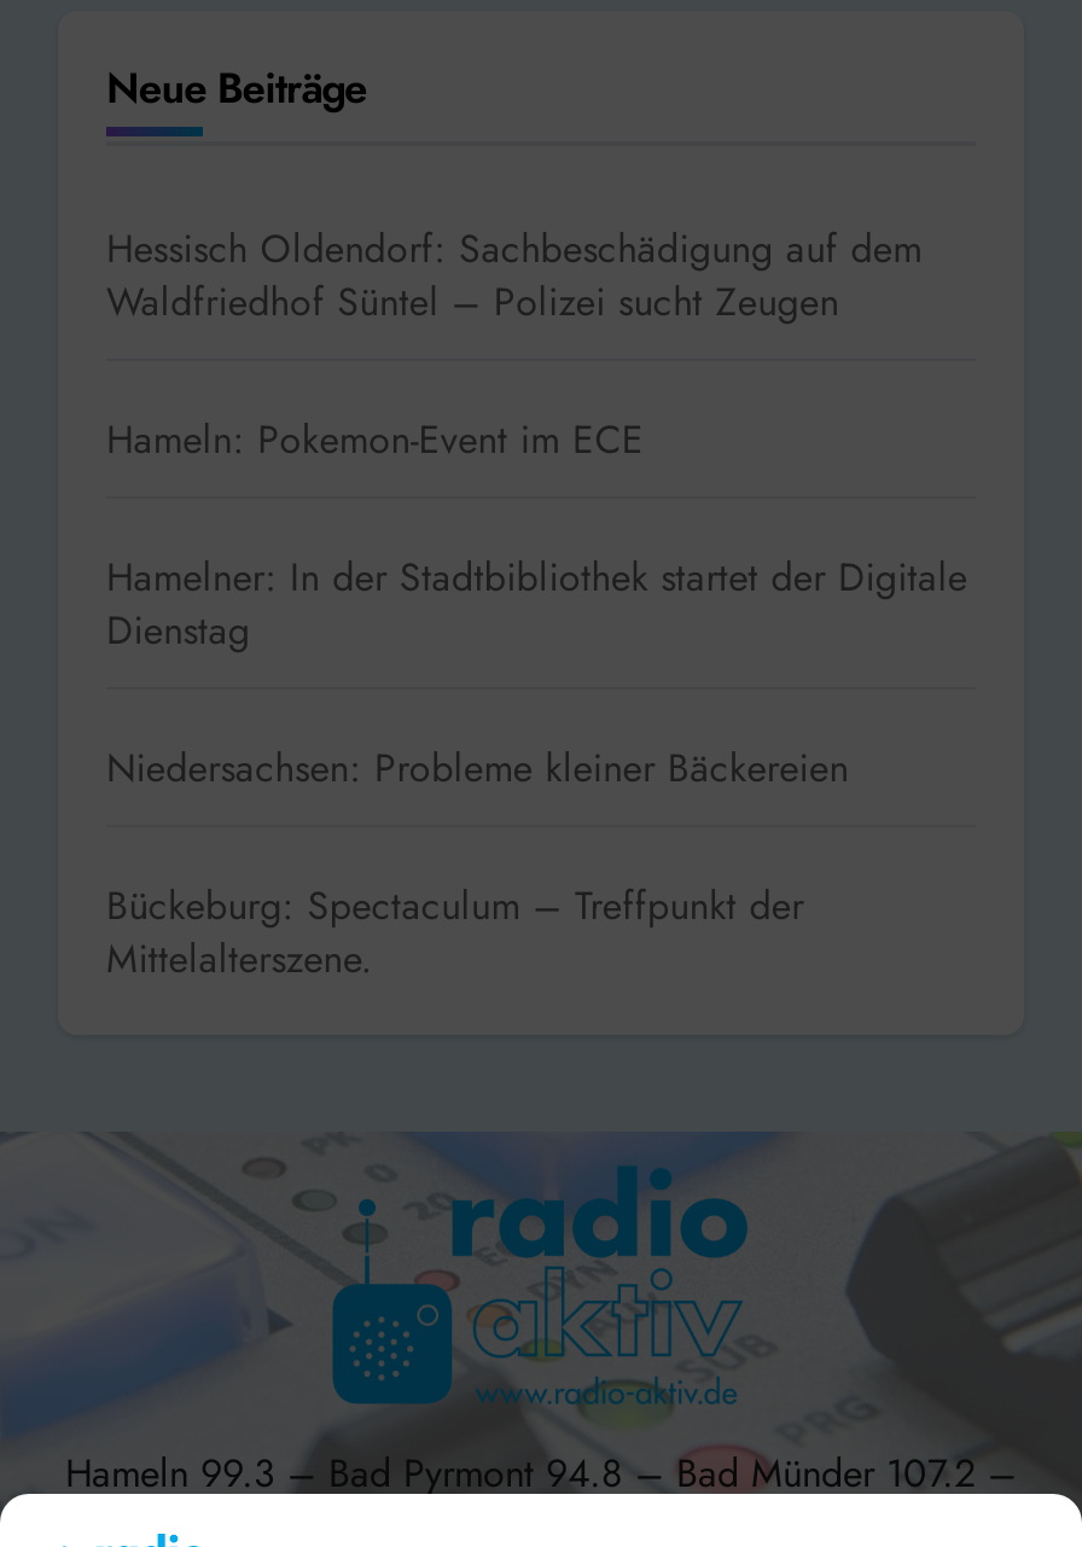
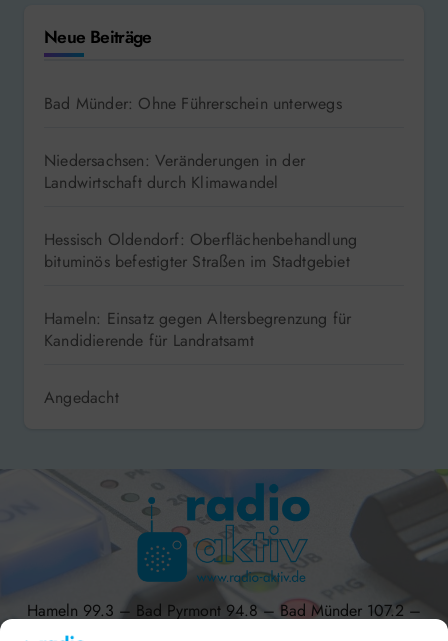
- Hessisch Oldendorf: Sachbeschädigung auf dem
- Waldfriedhof Süntel – Polizei sucht Zeugen
+ Bad Münder: Ohne Führerschein unterwegs

- Hameln: Pokemon-Event im ECE
+ Niedersachsen: Veränderungen in der
+ Landwirtschaft durch Klimawandel

- Hamelner: In der Stadtbibliothek startet der Digitale
- Dienstag
+ Hessisch Oldendorf: Oberflächenbehandlung
+ bituminös befestigter Straßen im Stadtgebiet

- Niedersachsen: Probleme kleiner Bäckereien
+ Hameln: Einsatz gegen Altersbegrenzung für
+ Kandidierende für Landratsamt

- Bückeburg: Spectaculum – Treffpunkt der
- Mittelalterszene.
+ Angedacht
